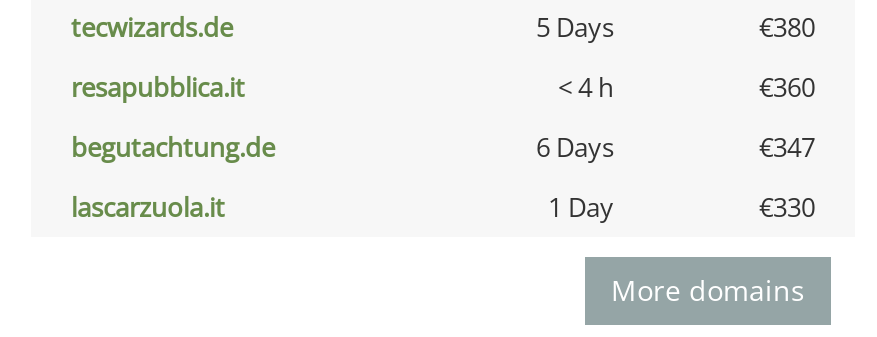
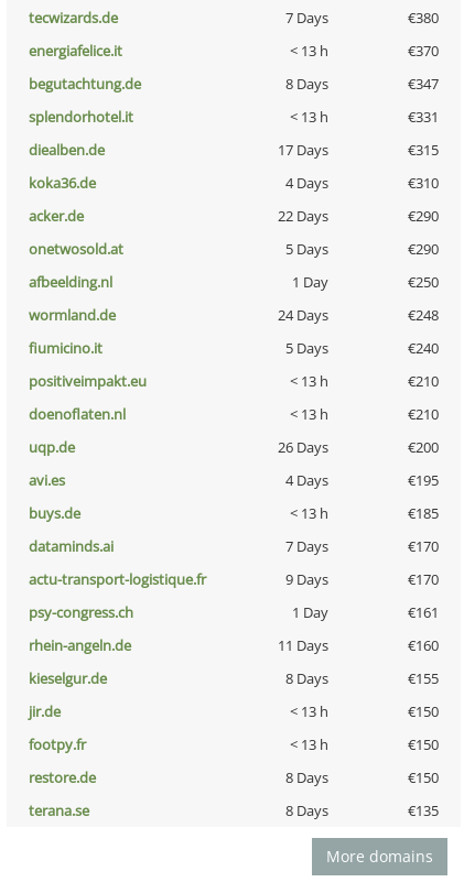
- 5 Days
+ 7 Days

- resapubblica.it
- < 4 h
- €360
+ energiafelice.it
+ < 13 h
+ €370

- 6 Days
+ 8 Days

- lascarzuola.it
+ splendorhotel.it
+ < 13 h
+ €331
+ diealben.de
+ 17 Days
+ €315
+ koka36.de
+ 4 Days
+ €310
+ acker.de
+ 22 Days
+ €290
+ onetwosold.at
+ 5 Days
+ €290
+ afbeelding.nl

- €330
+ €250
+ wormland.de
+ 24 Days
+ €248
+ fiumicino.it
+ 5 Days
+ €240
+ positiveimpakt.eu
+ < 13 h
+ €210
+ doenoflaten.nl
+ < 13 h
+ €210
+ uqp.de
+ 26 Days
+ €200
+ avi.es
+ 4 Days
+ €195
+ buys.de
+ < 13 h
+ €185
+ dataminds.ai
+ 7 Days
+ €170
+ actu-transport-logistique.fr
+ 9 Days
+ €170
+ psy-congress.ch
+ 1 Day
+ €161
+ rhein-angeln.de
+ 11 Days
+ €160
+ kieselgur.de
+ 8 Days
+ €155
+ jir.de
+ < 13 h
+ €150
+ footpy.fr
+ < 13 h
+ €150
+ restore.de
+ 8 Days
+ €150
+ terana.se
+ 8 Days
+ €135
